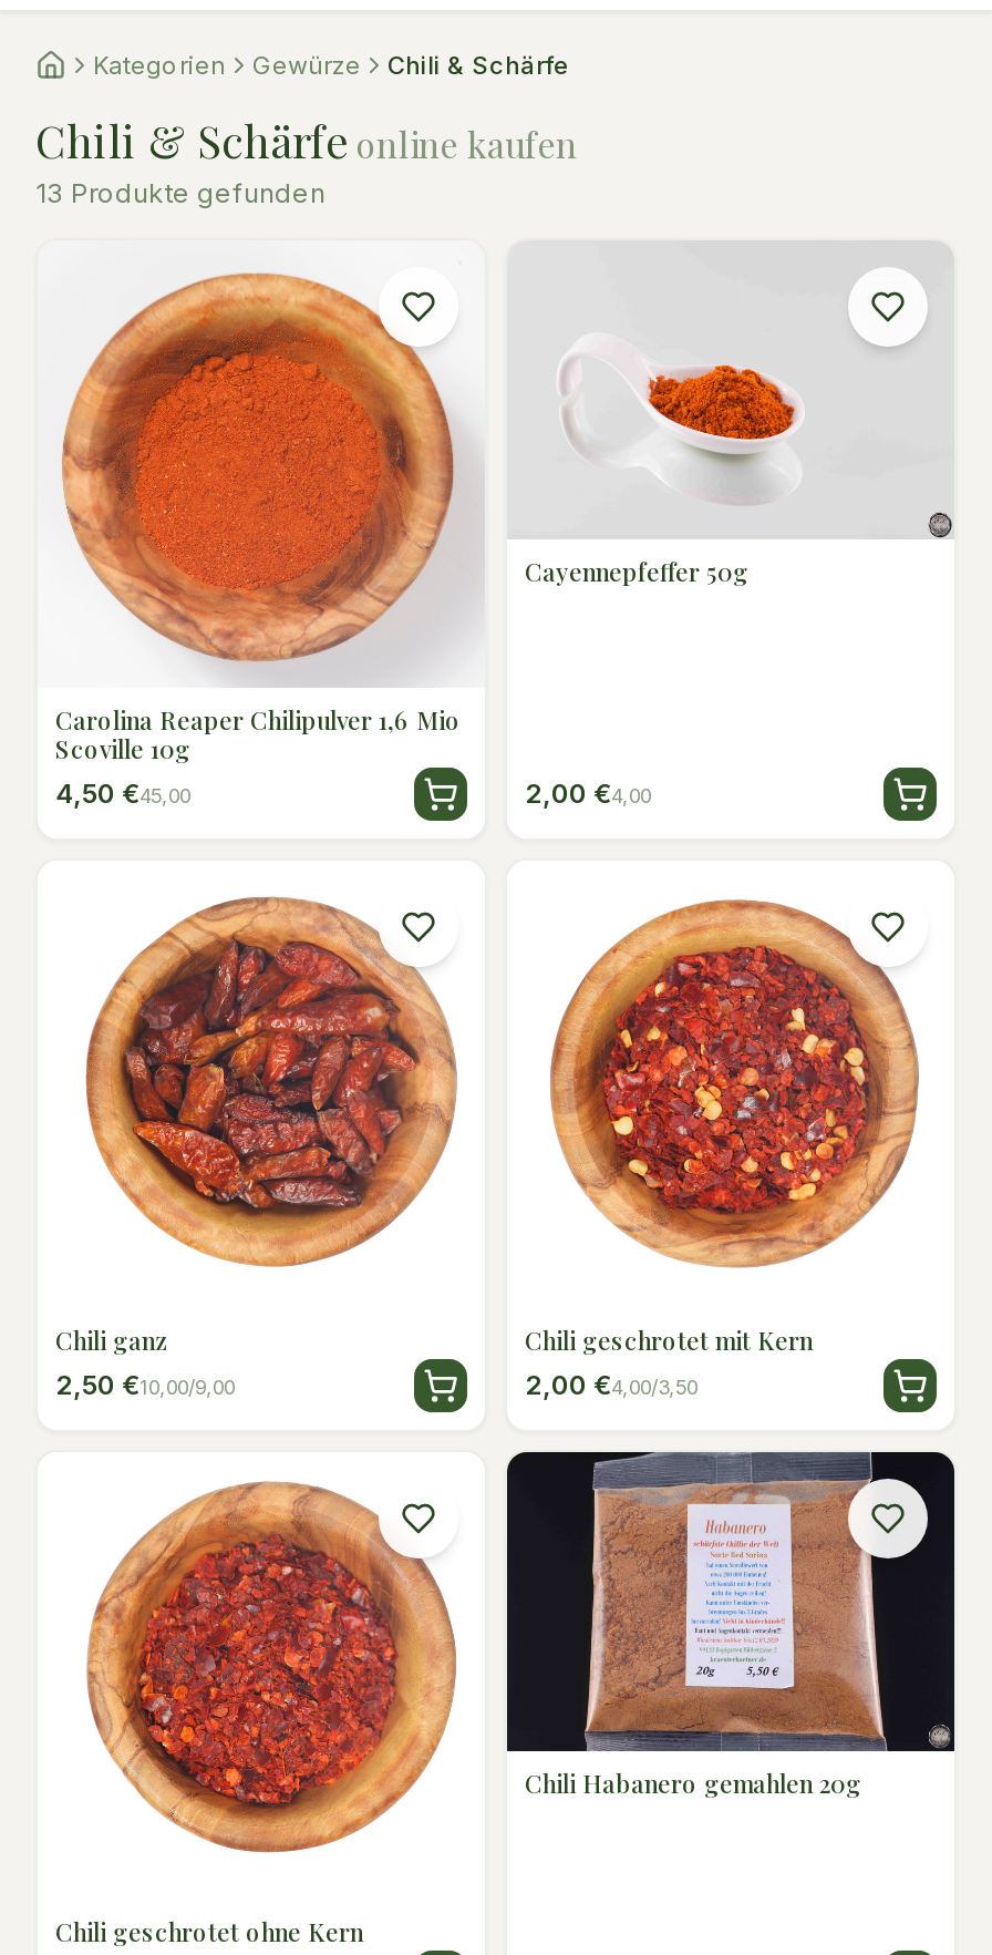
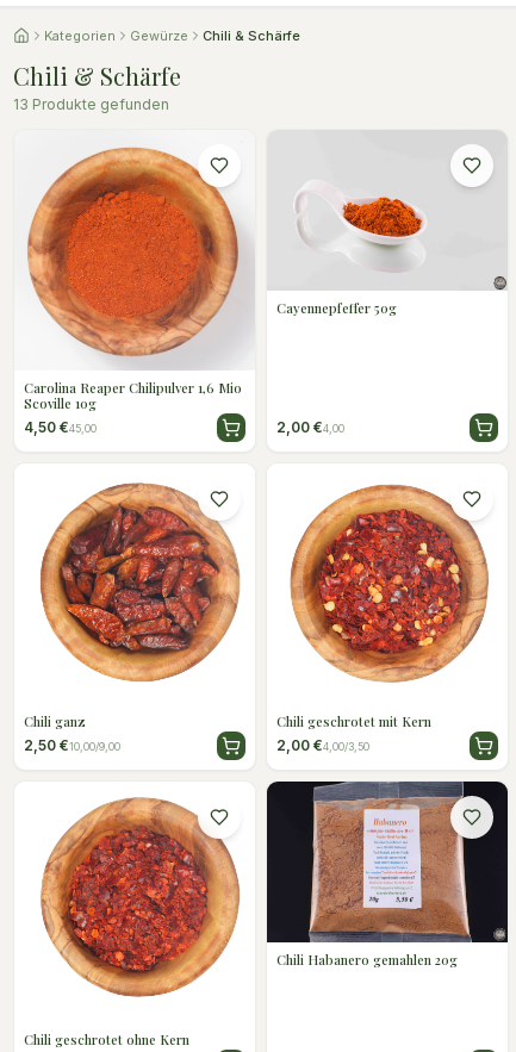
- Chili & Schärfe online kaufen
+ Chili & Schärfe
